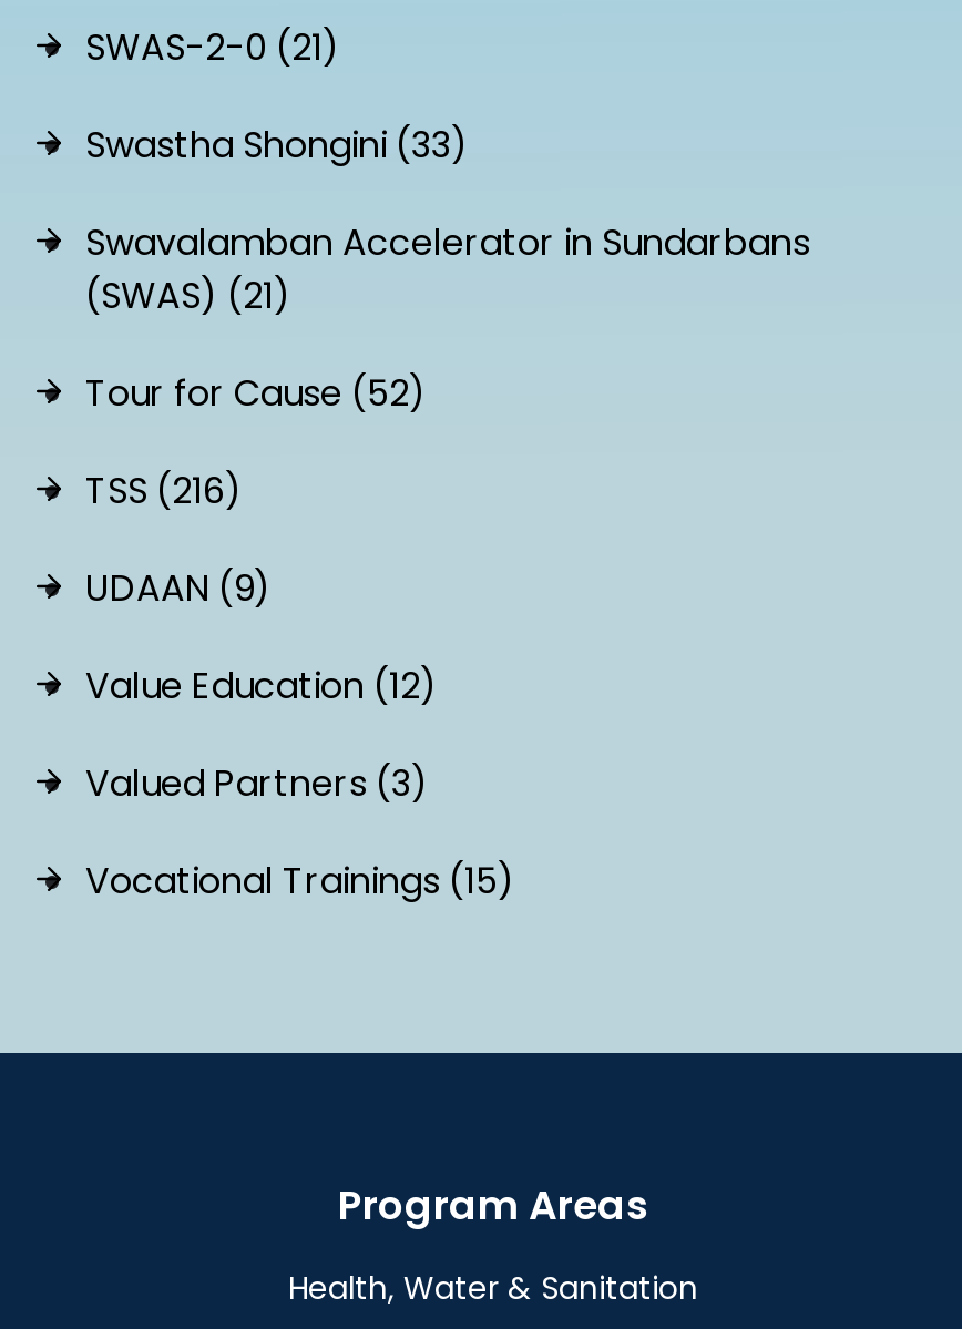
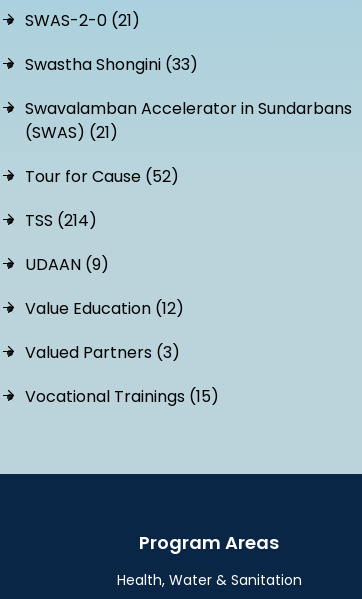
- TSS (216)
+ TSS (214)
